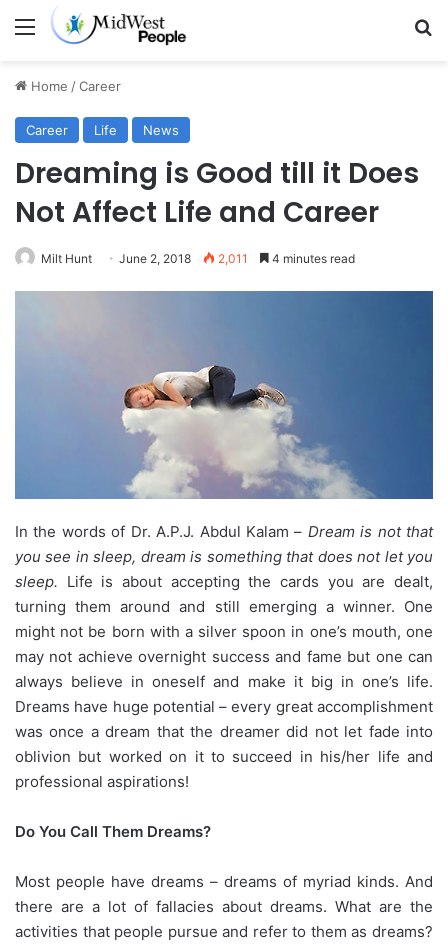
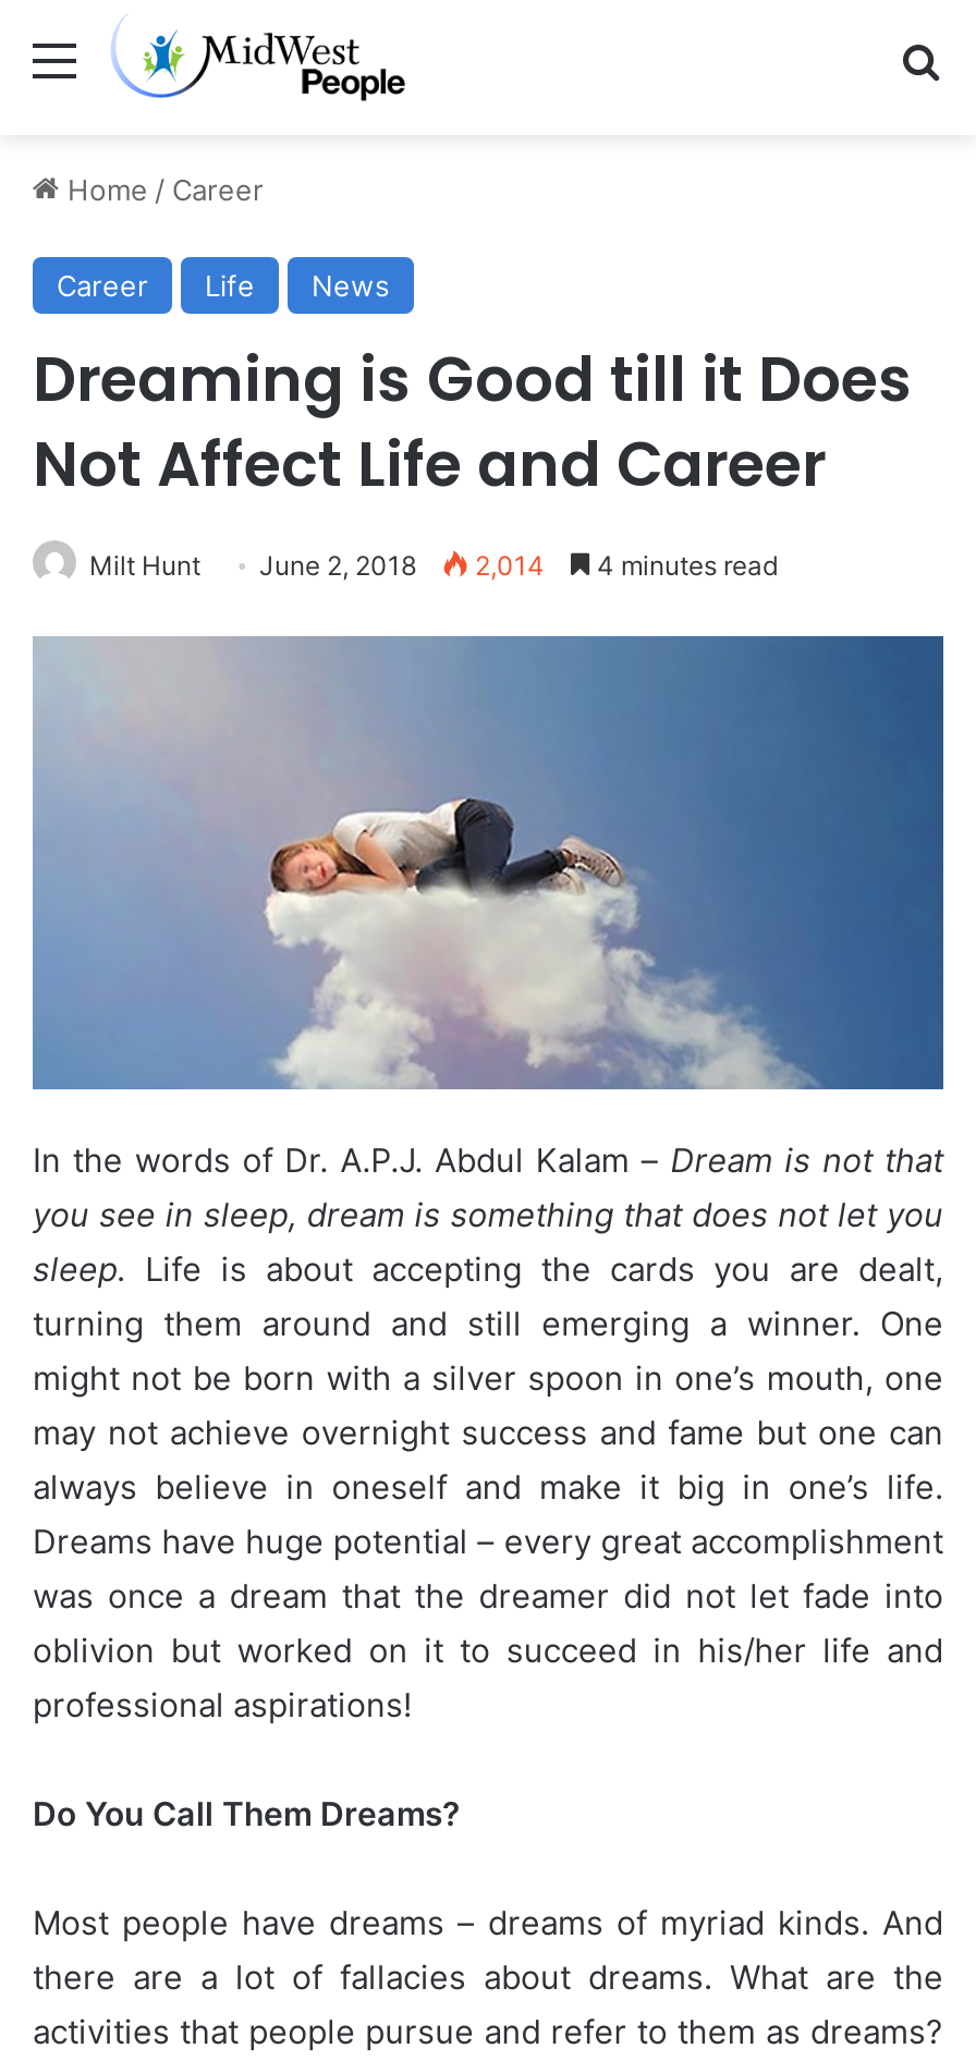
- Milt Hunt June 2, 2018 2,011 4 minutes read
+ Milt Hunt June 2, 2018 2,014 4 minutes read
